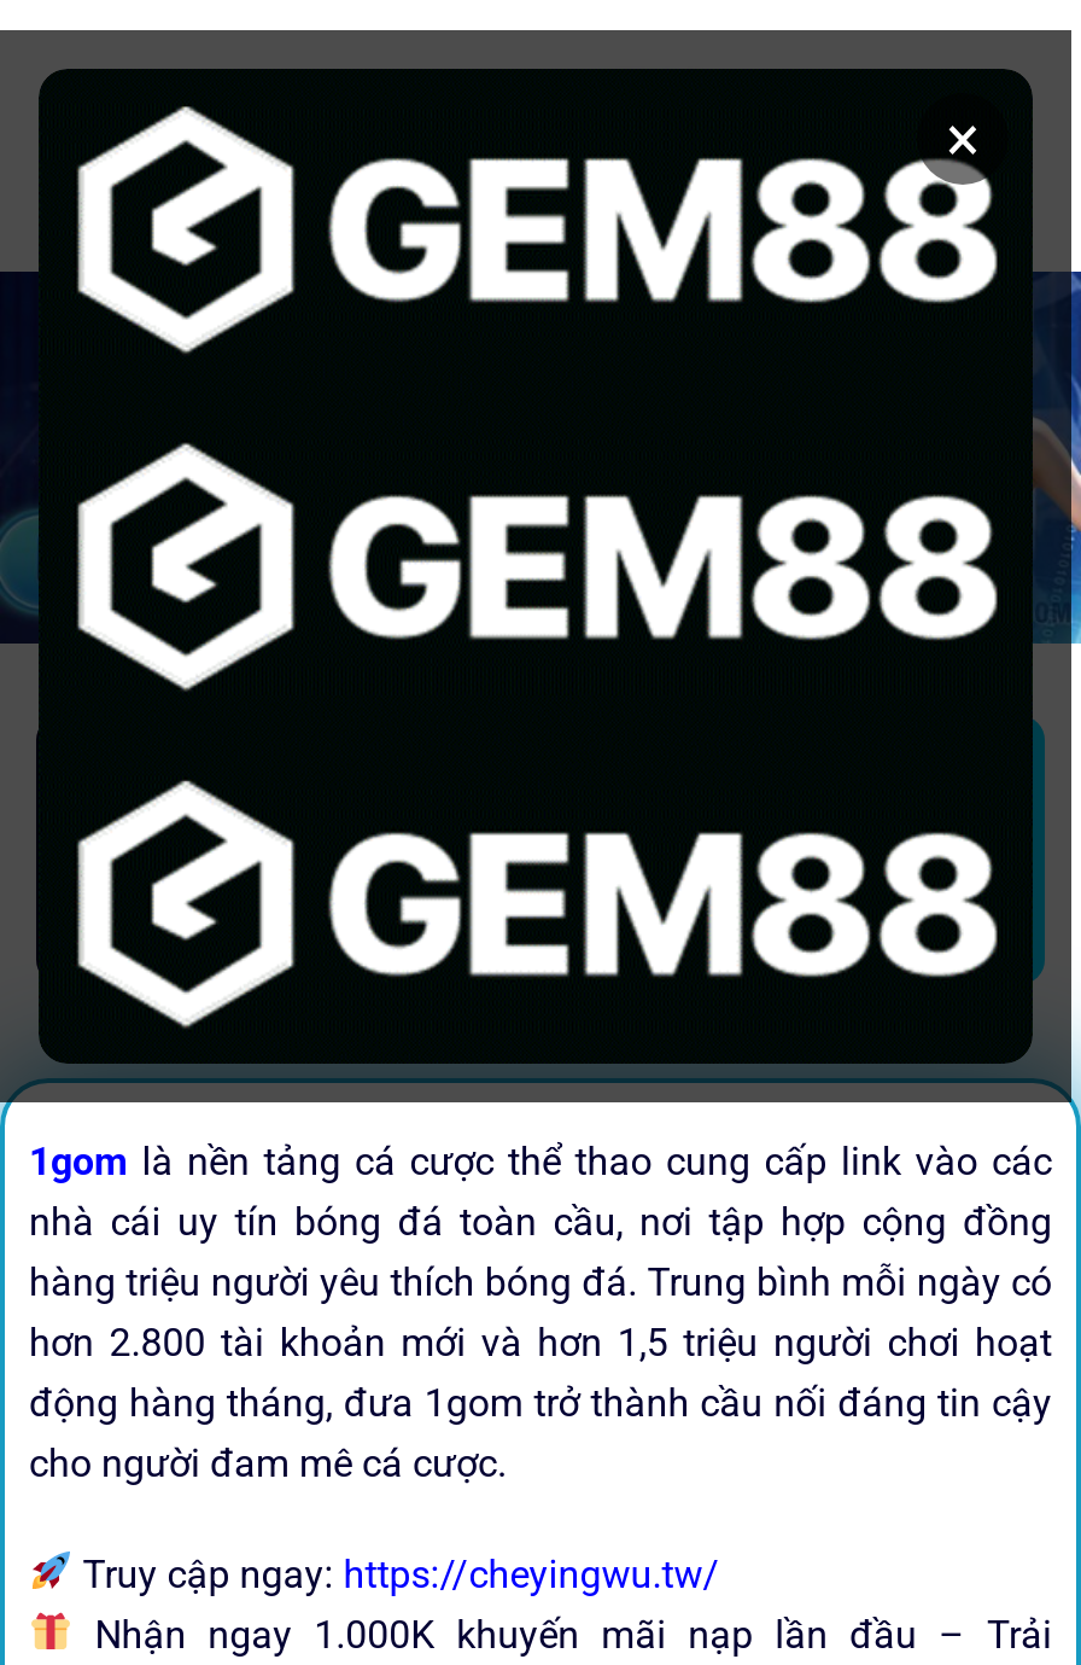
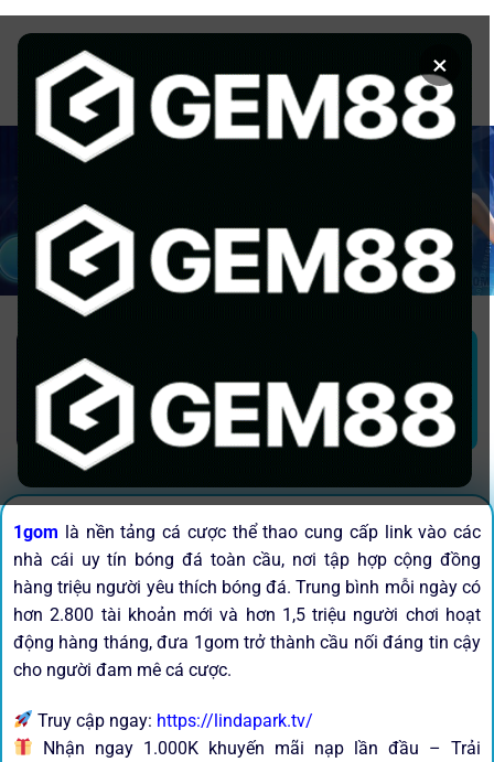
- Truy cập ngay: https://cheyingwu.tw/
+ Truy cập ngay: https://lindapark.tv/
